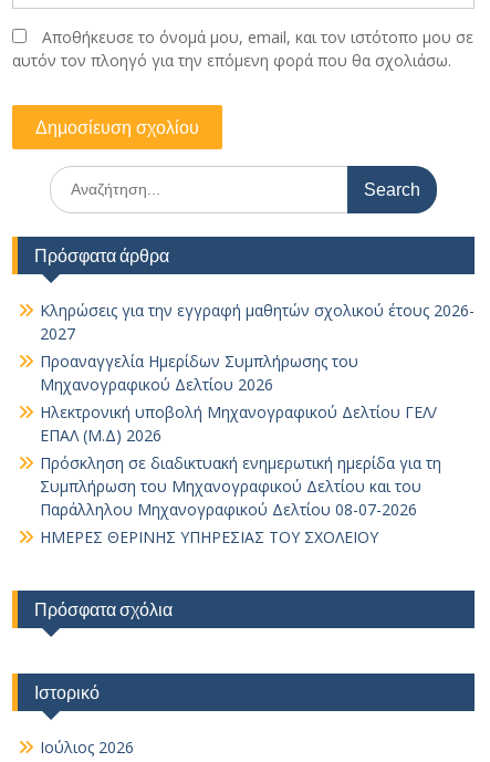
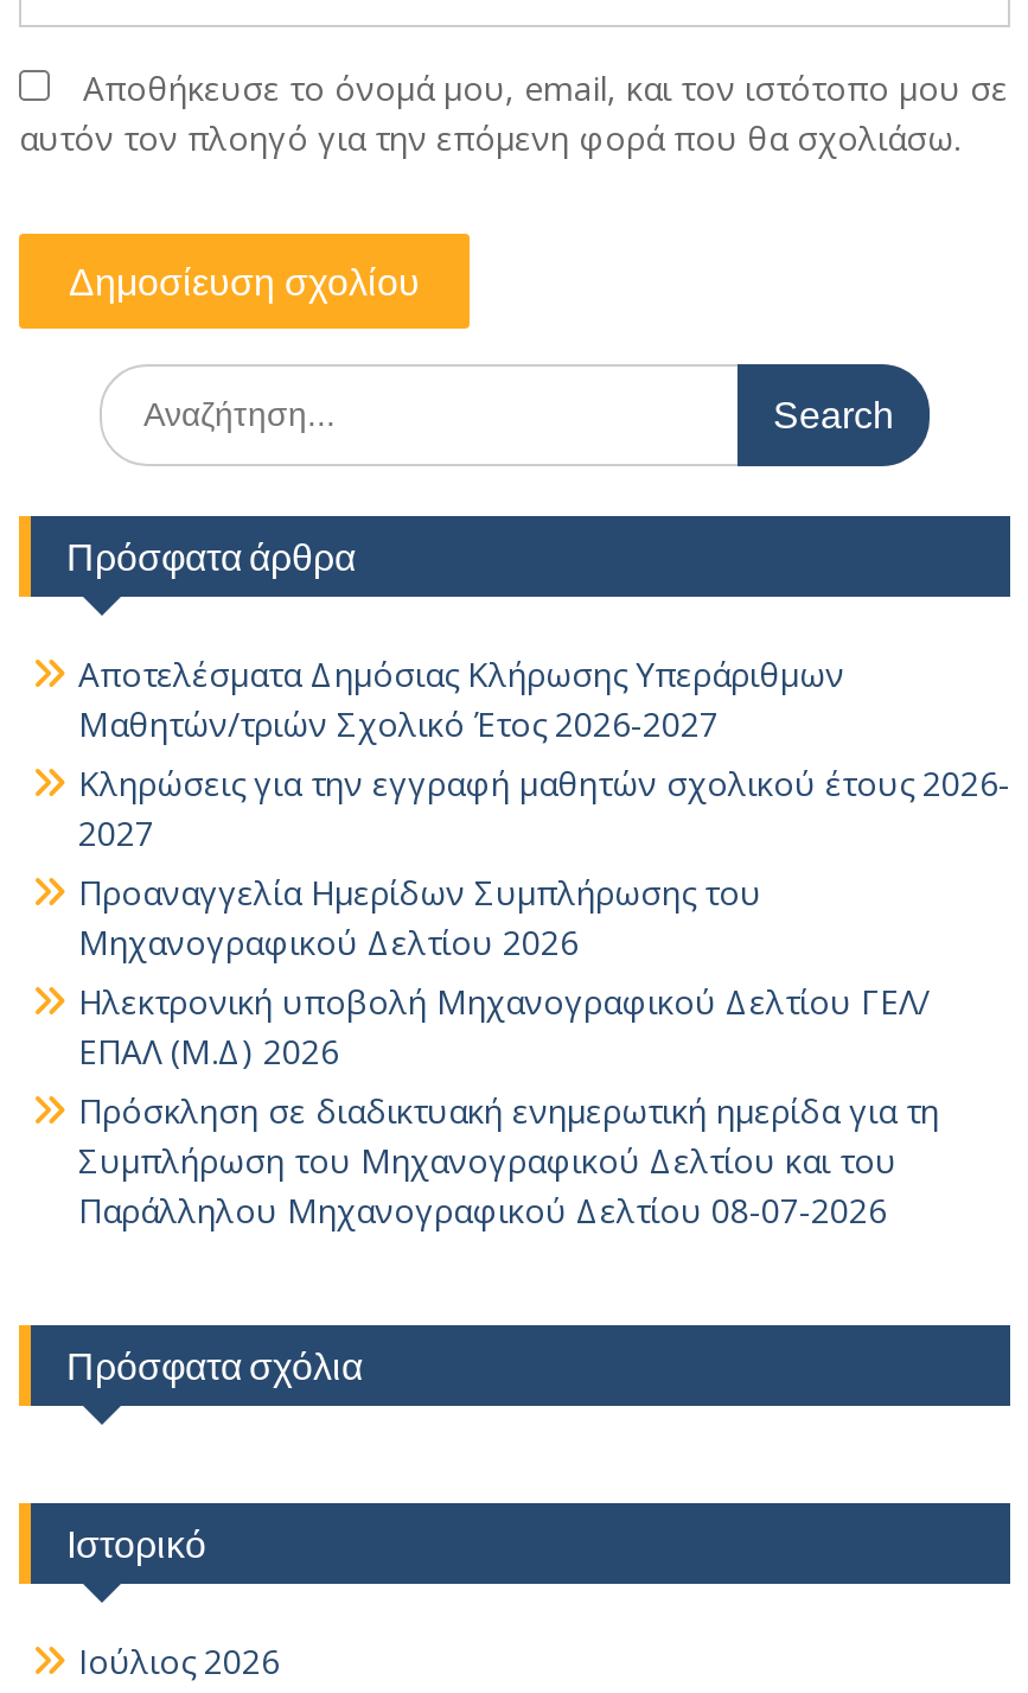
+ Αποτελέσματα Δημόσιας Κλήρωσης Υπεράριθμων
+ Μαθητών/τριών Σχολικό Έτος 2026-2027

moved down: Κληρώσεις για την εγγραφή μαθητών σχολικού έτους 2026- | 2027 | Προαναγγελία Ημερίδων Συμπλήρωσης του | ... | Συμπλήρωση του Μηχανογραφικού Δελτίου και του | Παράλληλου Μηχανογραφικού Δελτίου 08-07-2026

- ΗΜΕΡΕΣ ΘΕΡΙΝΗΣ ΥΠΗΡΕΣΙΑΣ ΤΟΥ ΣΧΟΛΕΙΟΥ
